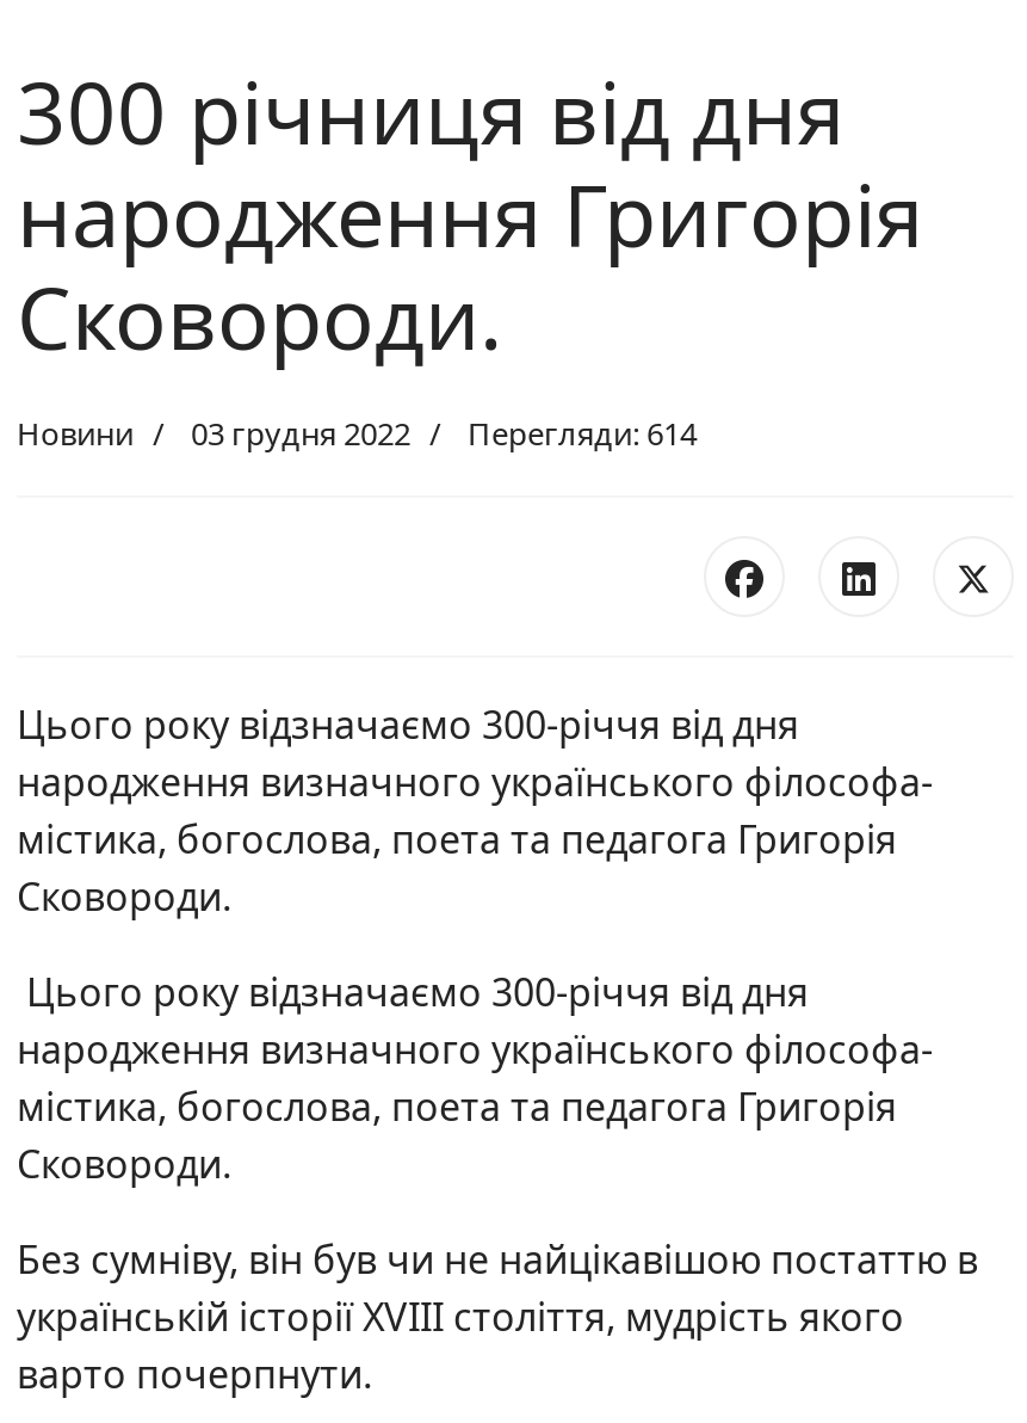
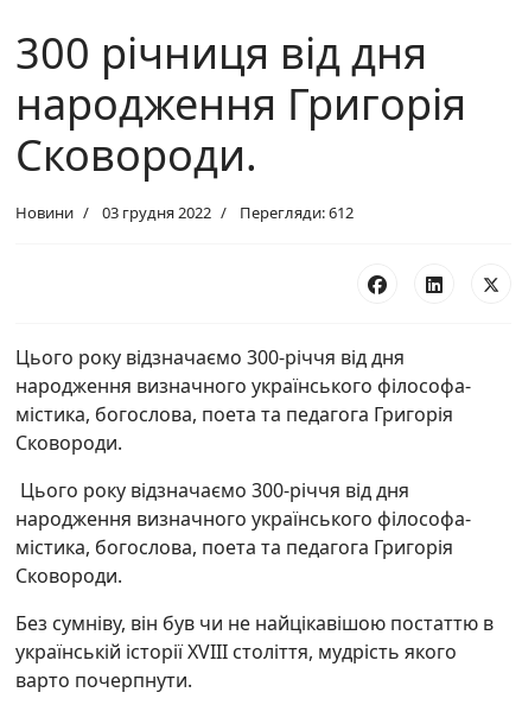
- Новини 03 грудня 2022 Перегляди: 614
+ Новини 03 грудня 2022 Перегляди: 612
